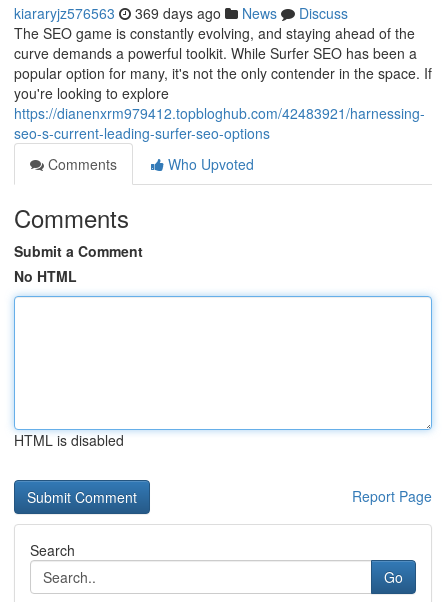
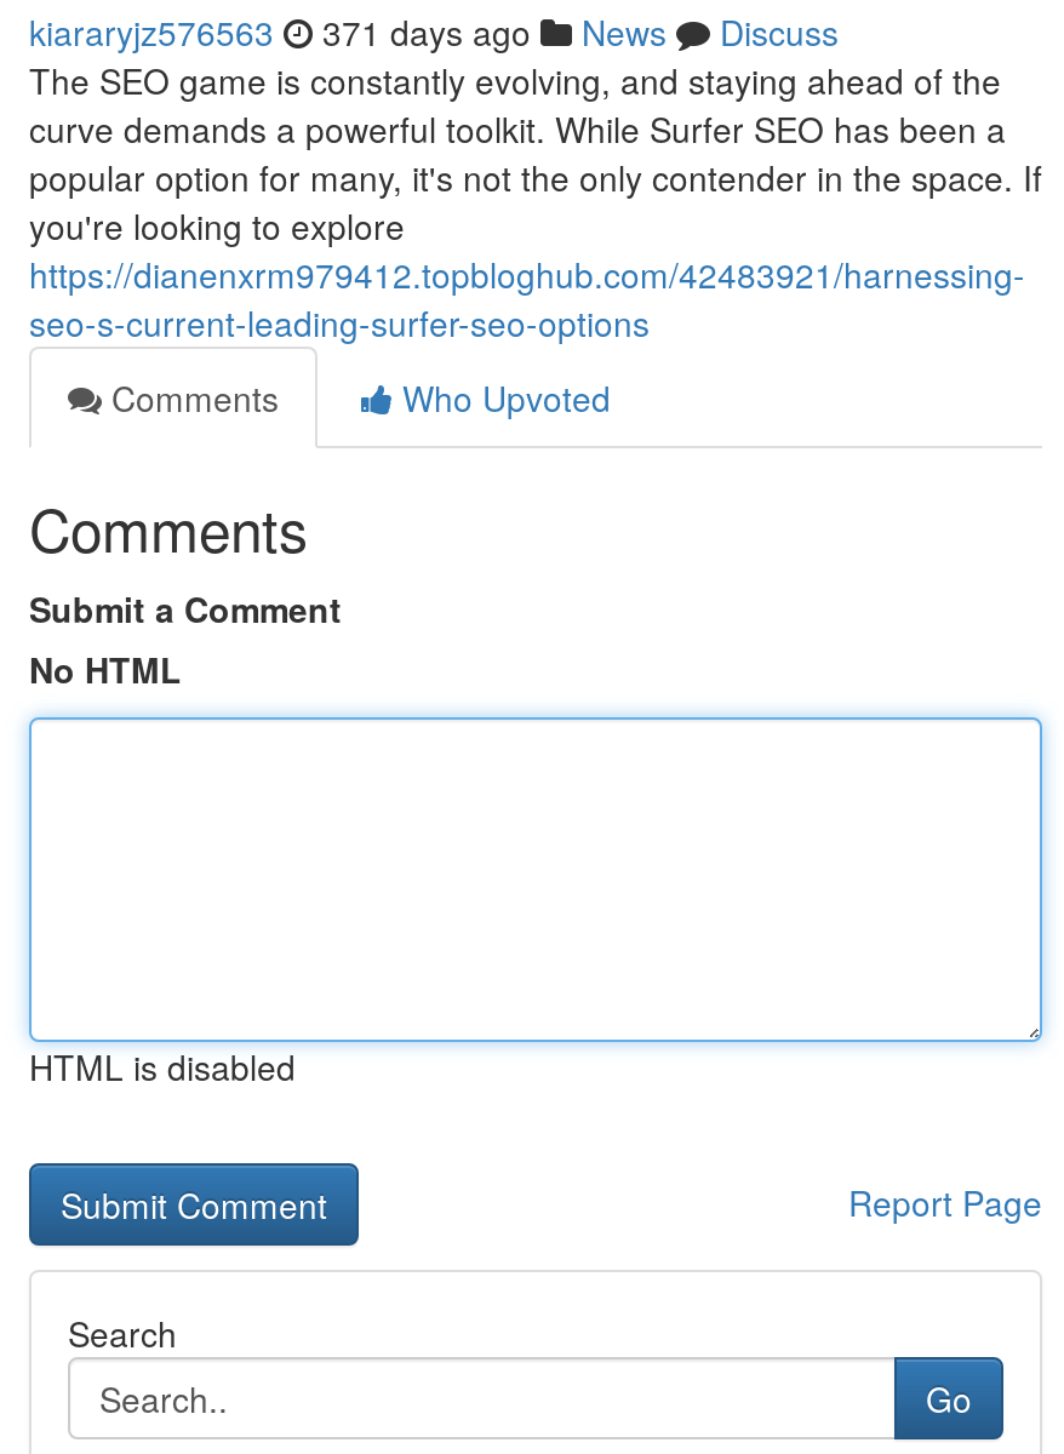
- kiararyjz576563 369 days ago News Discuss
+ kiararyjz576563 371 days ago News Discuss
